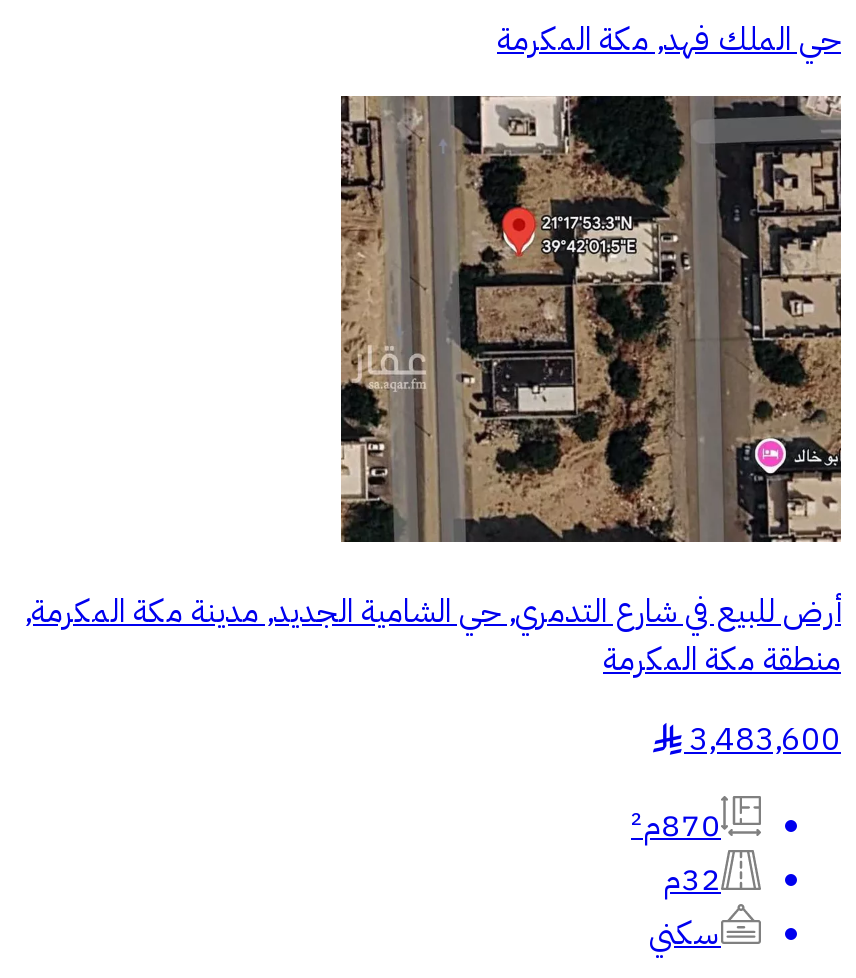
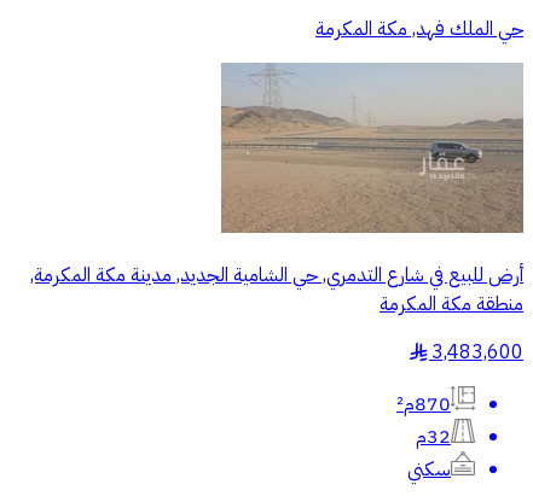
- [image]
+ [image]
